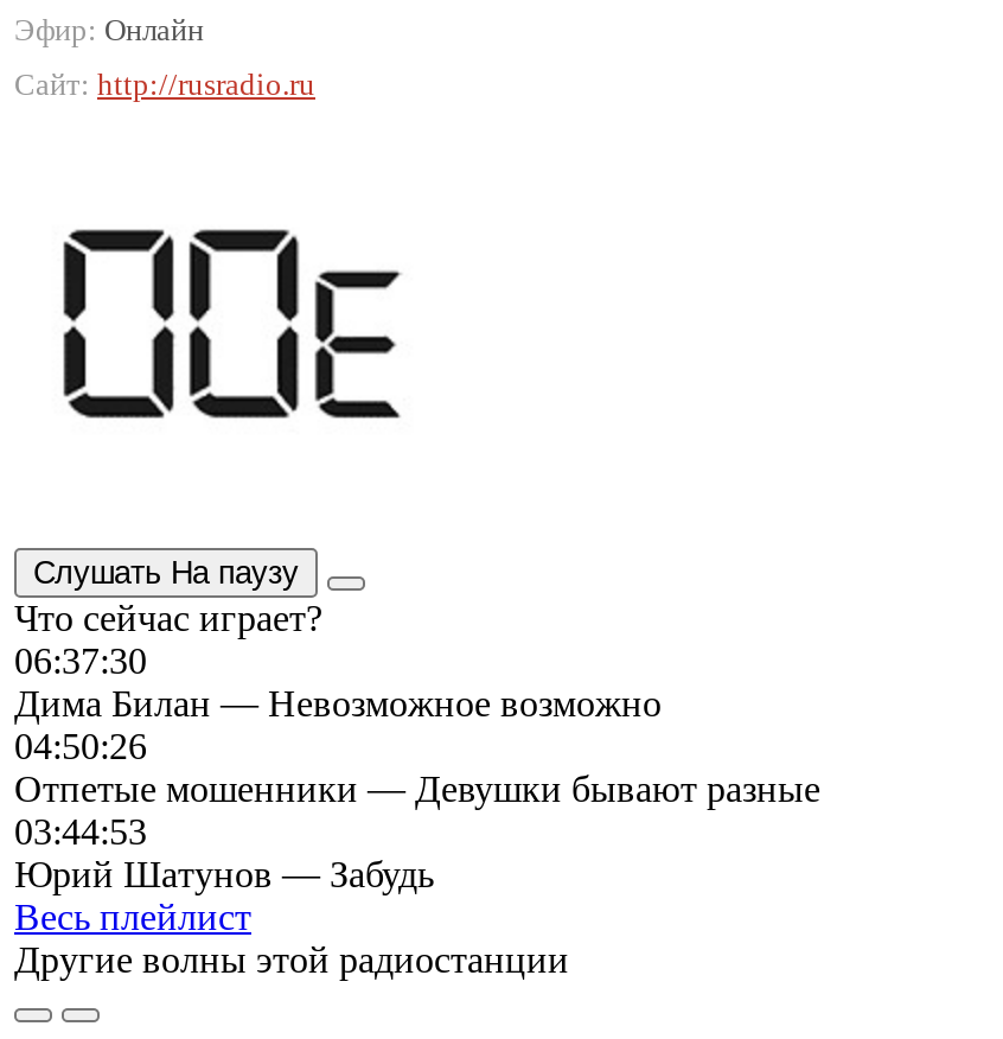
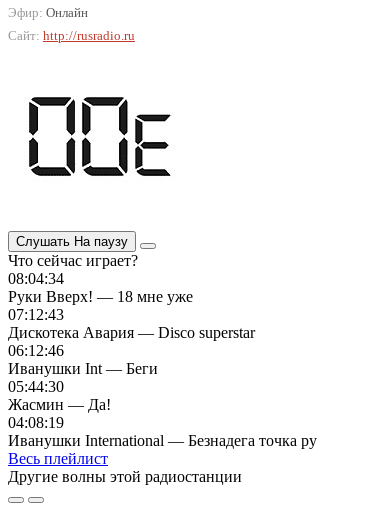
- 06:37:30
- Дима Билан — Невозможное возможно
- 04:50:26
- Отпетые мошенники — Девушки бывают разные
- 03:44:53
- Юрий Шатунов — Забудь
+ 08:04:34
+ Руки Вверх! — 18 мне уже
+ 07:12:43
+ Дискотека Авария — Disco superstar
+ 06:12:46
+ Иванушки Int — Беги
+ 05:44:30
+ Жасмин — Да!
+ 04:08:19
+ Иванушки International — Безнадега точка ру
